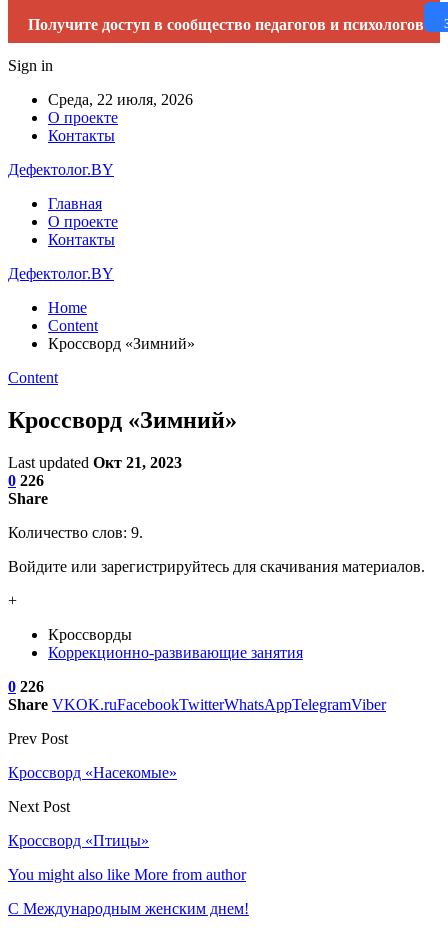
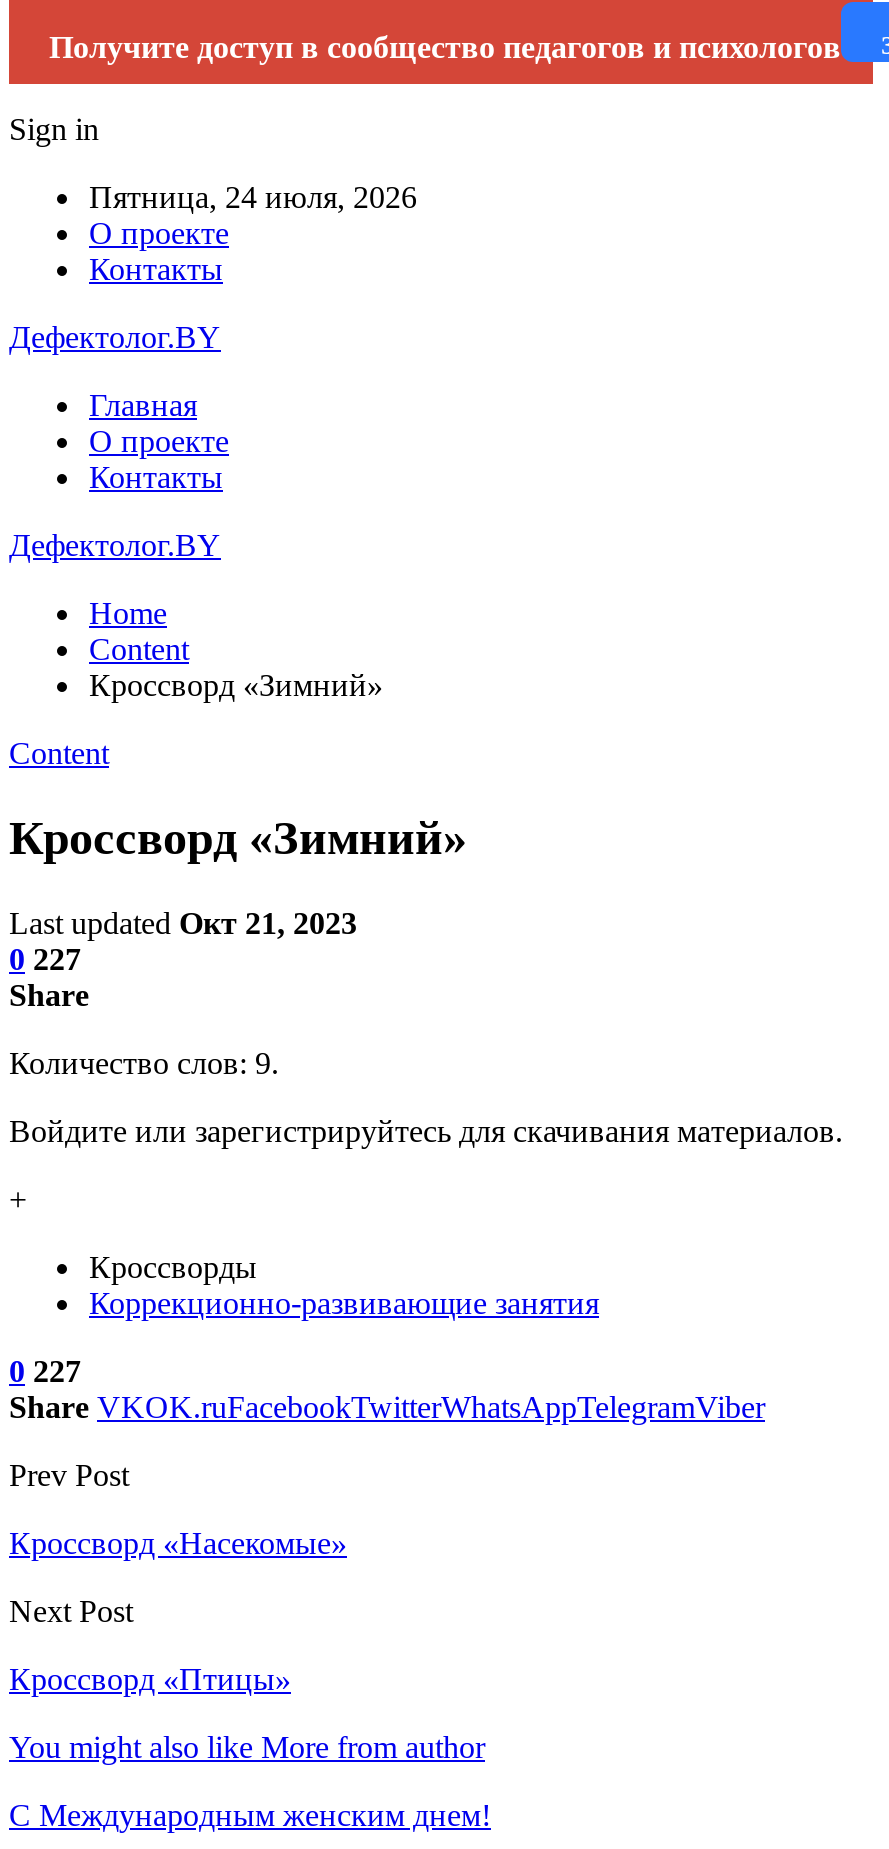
- Среда, 22 июля, 2026
+ Пятница, 24 июля, 2026

- 0 226
+ 0 227

- 0 226
+ 0 227
